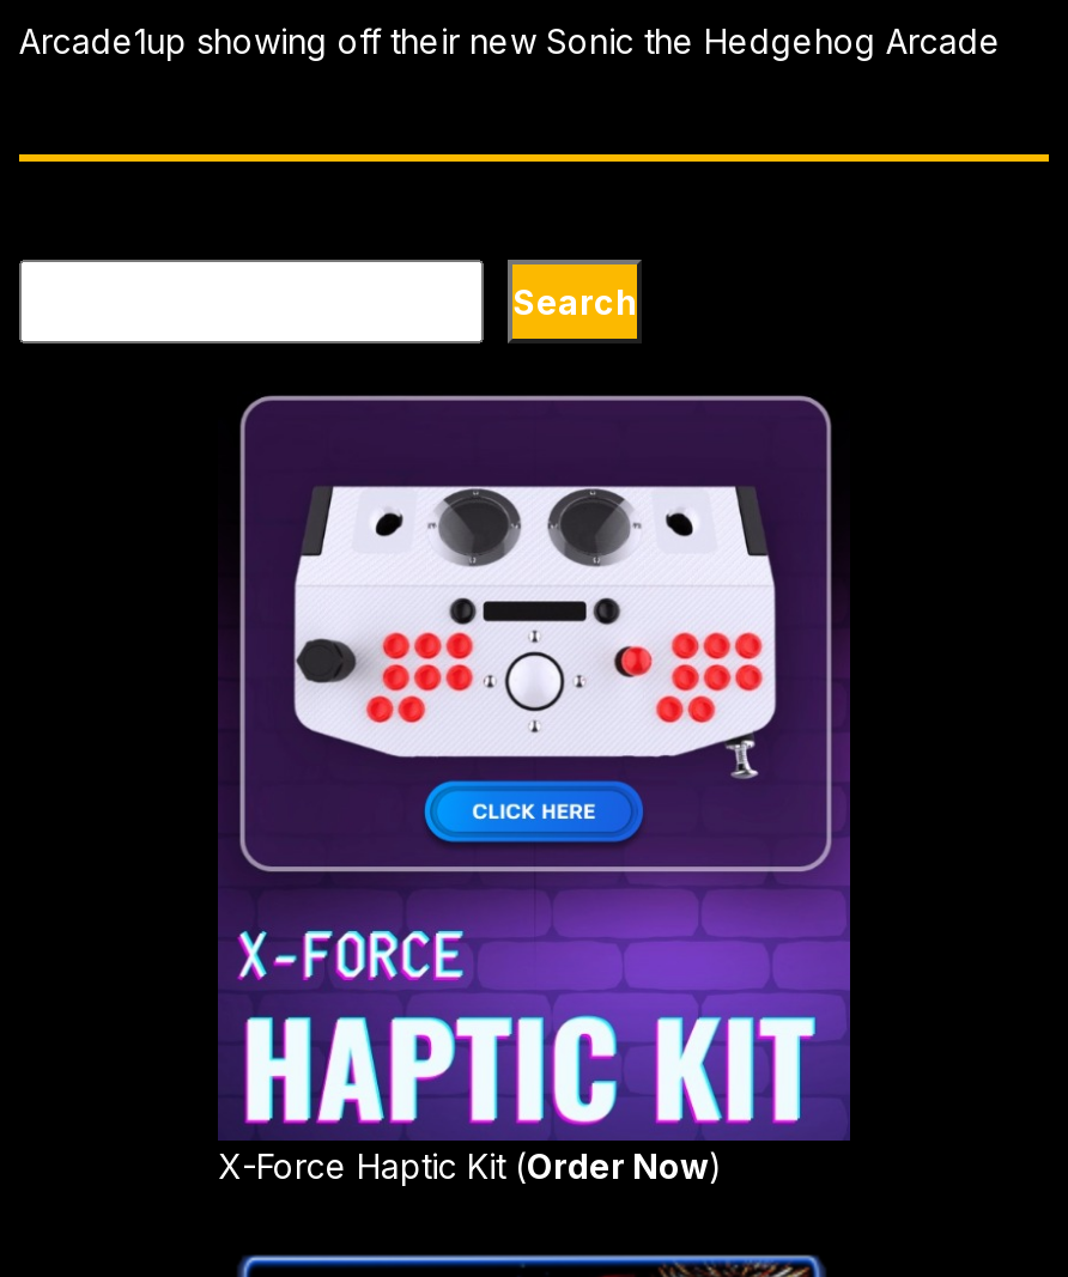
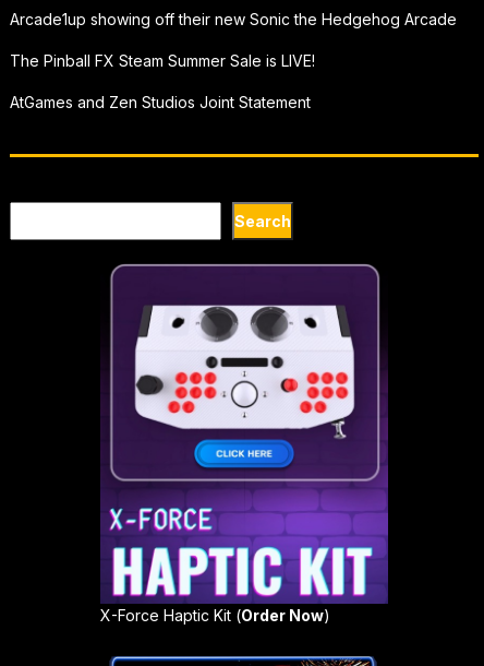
+ The Pinball FX Steam Summer Sale is LIVE!
+ AtGames and Zen Studios Joint Statement
